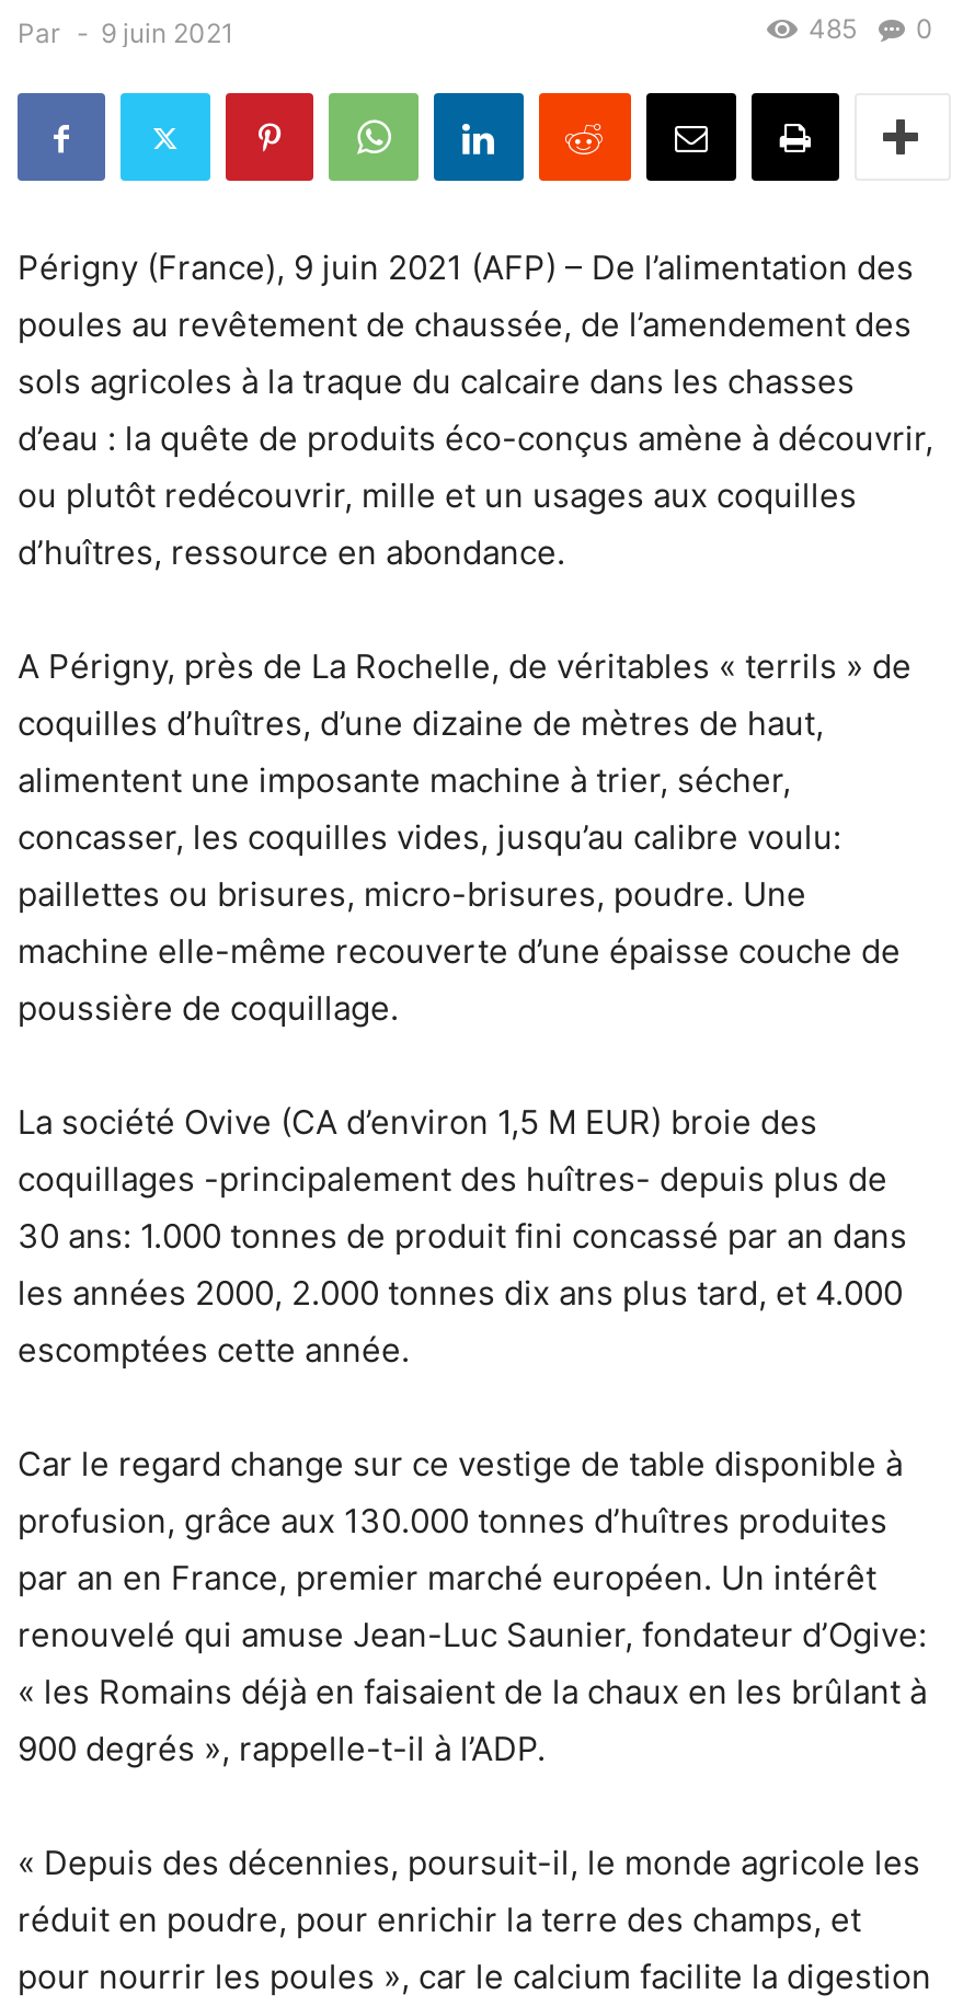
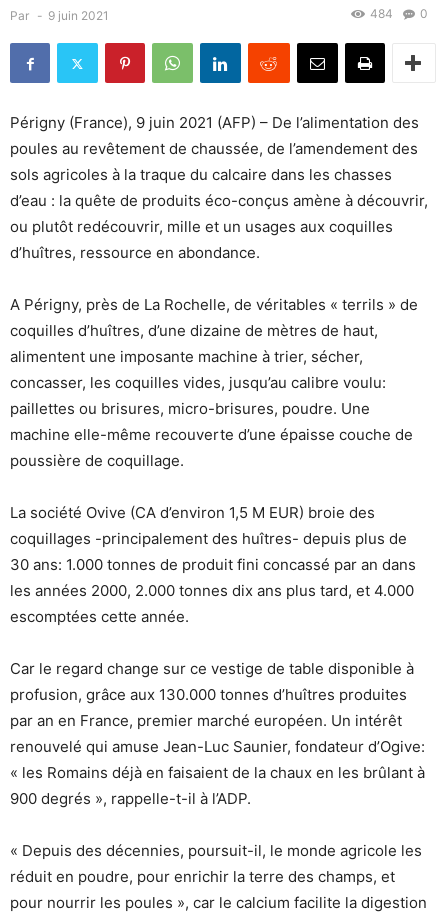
- 485 0
+ 484 0
